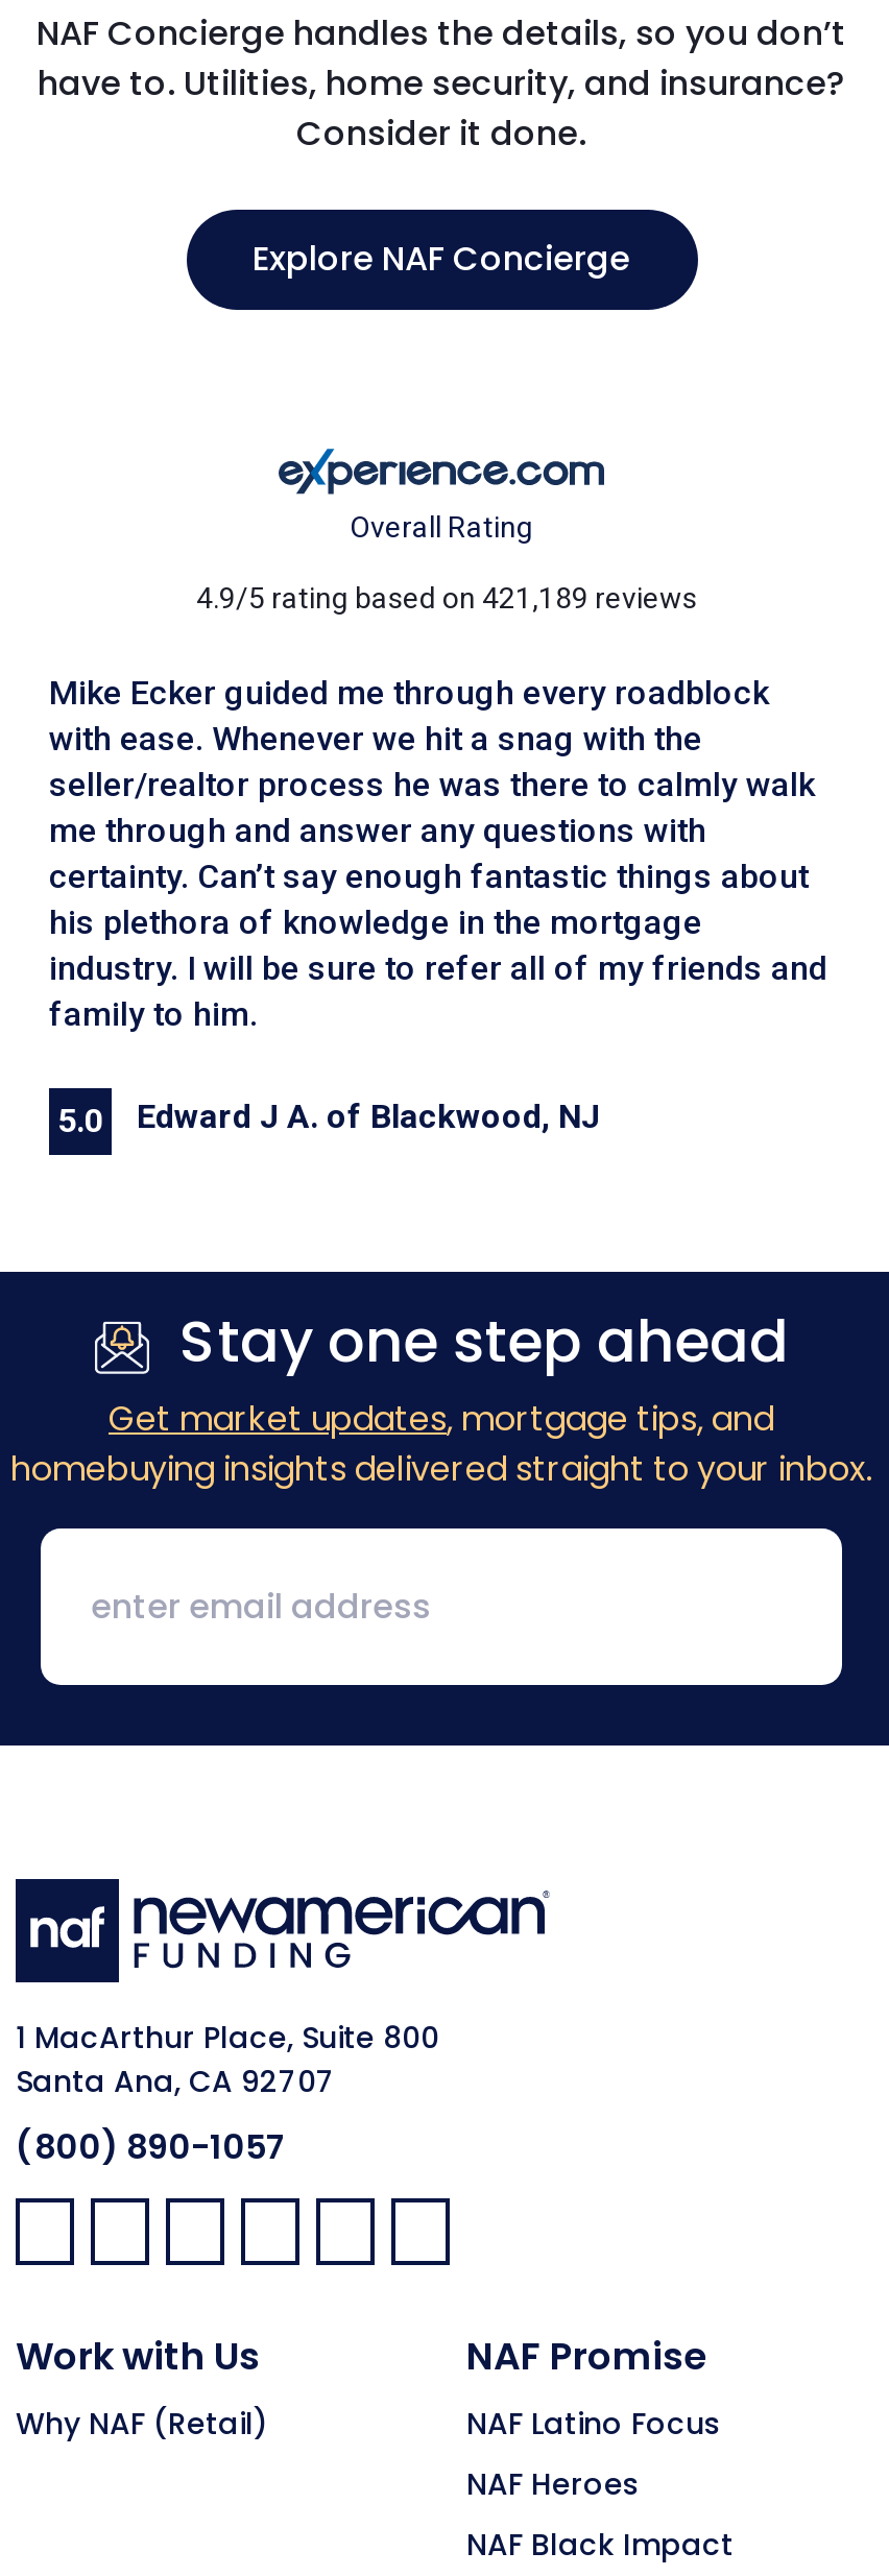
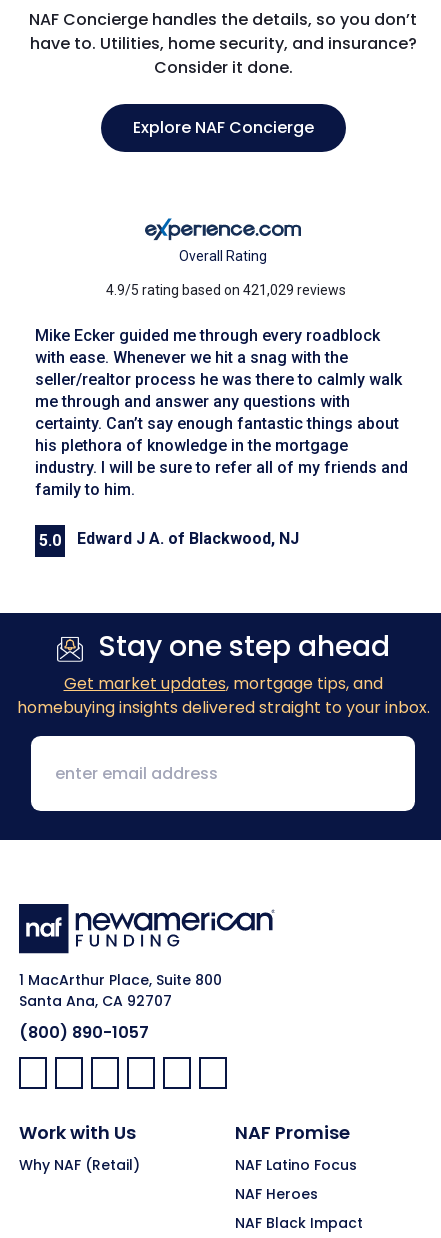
- 4.9/5 rating based on 421,189 reviews
+ 4.9/5 rating based on 421,029 reviews
